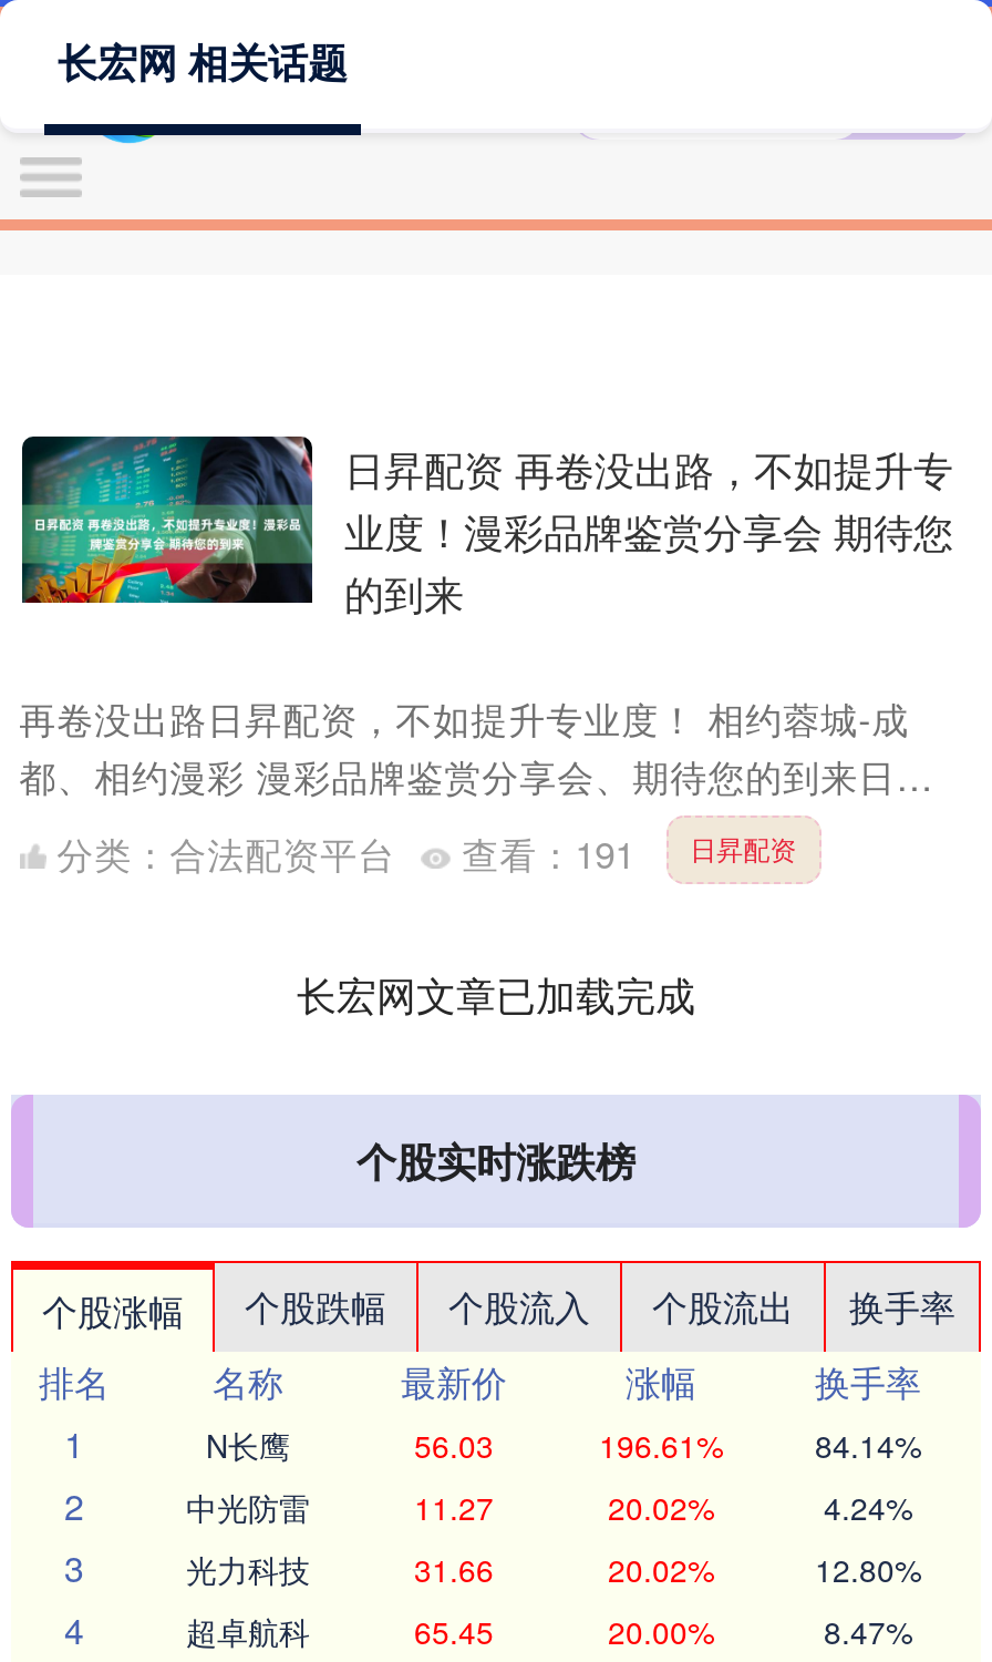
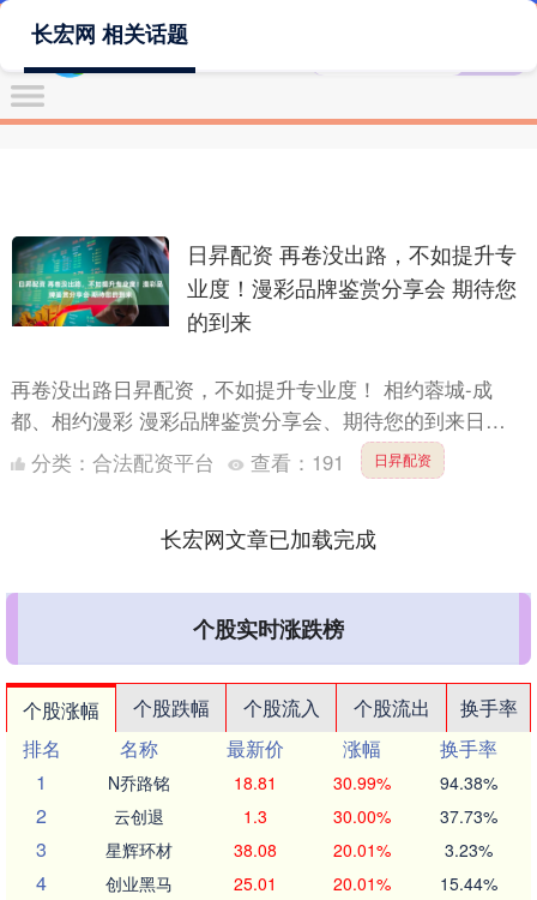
- N长鹰
- 56.03
- 196.61%
- 84.14%
+ N乔路铭
+ 18.81
+ 30.99%
+ 94.38%

- 中光防雷
- 11.27
- 20.02%
- 4.24%
+ 云创退
+ 1.3
+ 30.00%
+ 37.73%

- 光力科技
- 31.66
- 20.02%
- 12.80%
+ 星辉环材
+ 38.08
+ 20.01%
+ 3.23%

- 超卓航科
- 65.45
- 20.00%
- 8.47%
+ 创业黑马
+ 25.01
+ 20.01%
+ 15.44%
